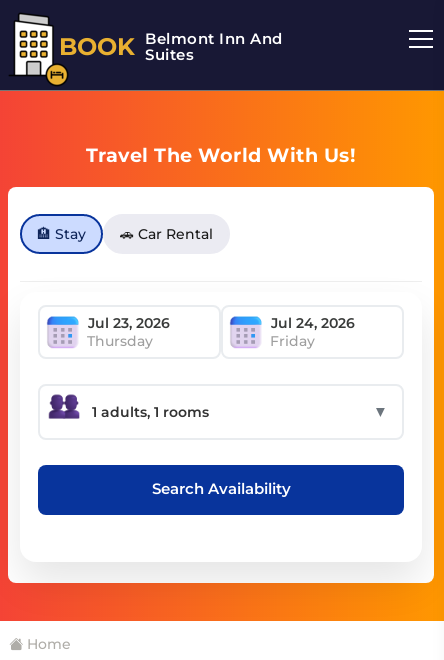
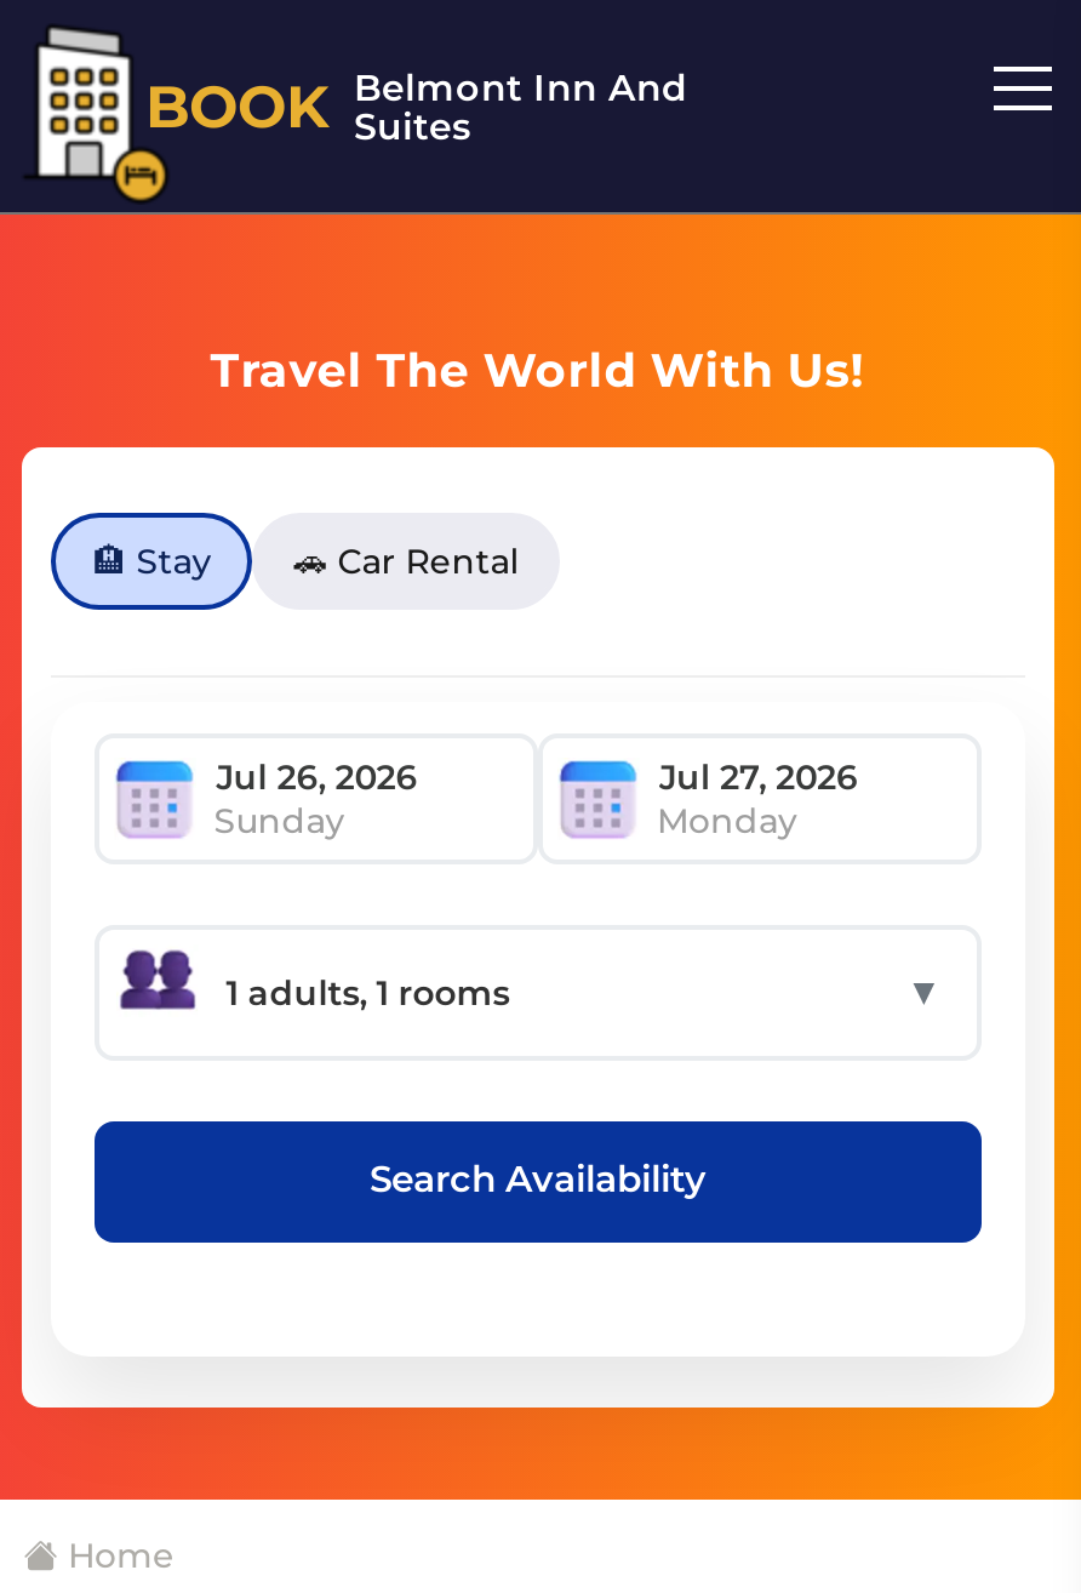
- Thursday
- Friday
+ Sunday
+ Monday
